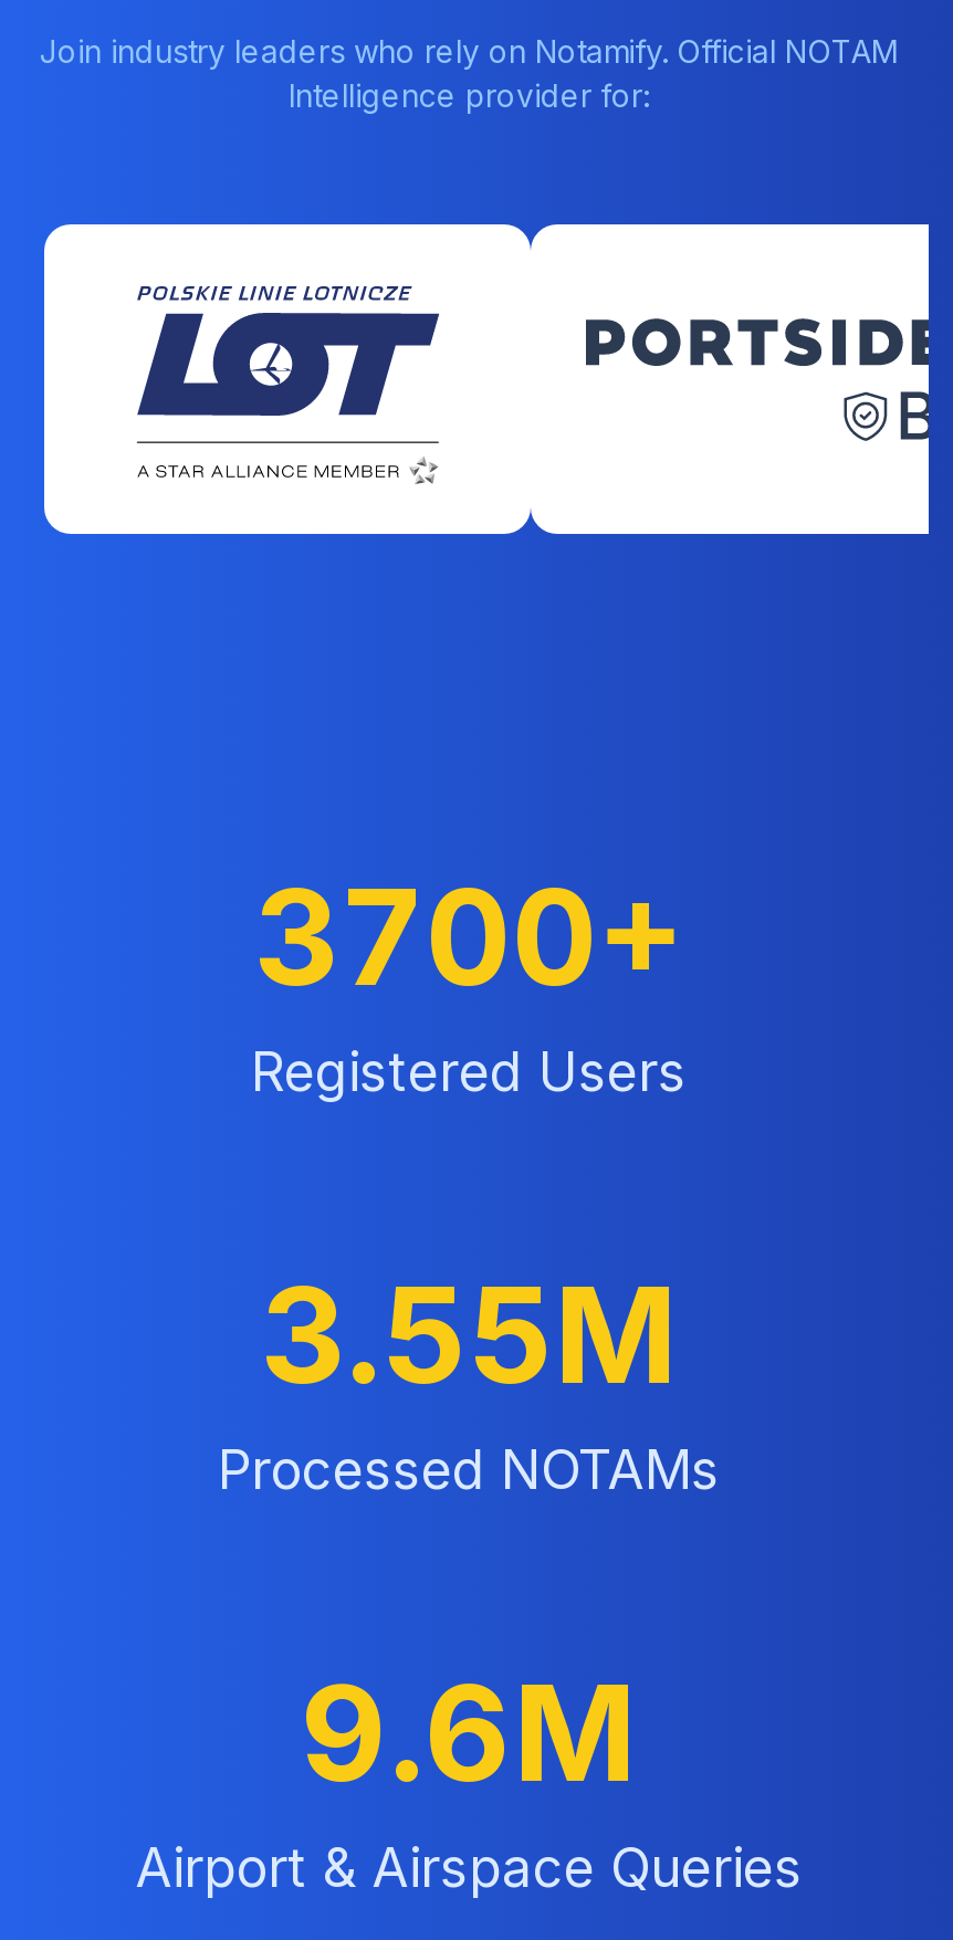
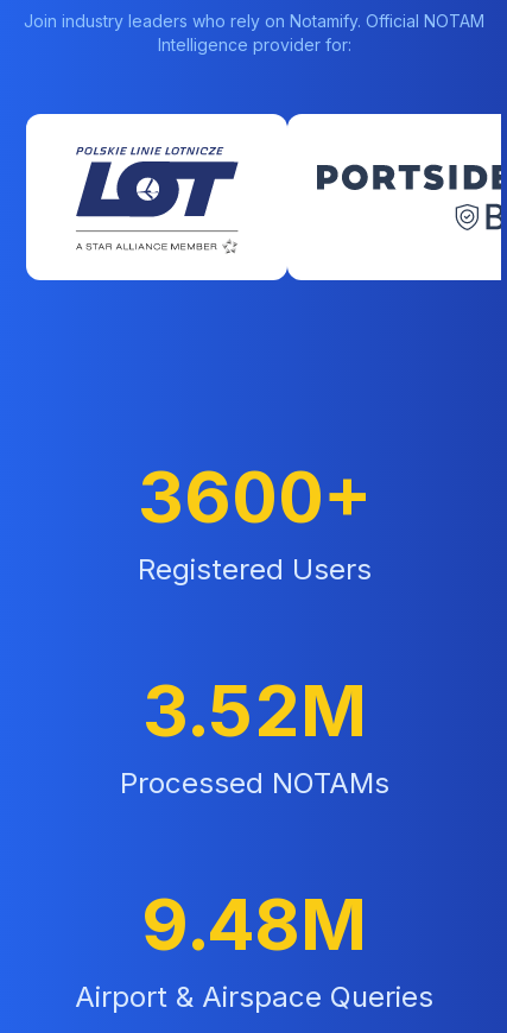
- 3700+
+ 3600+

- 3.55M
+ 3.52M

- 9.6M
+ 9.48M
